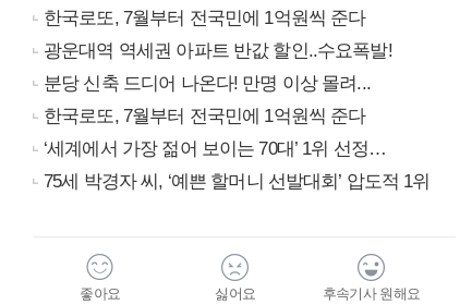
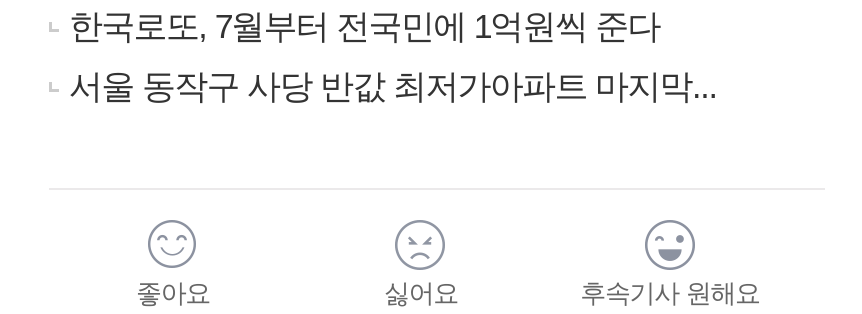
- 광운대역 역세권 아파트 반값 할인..수요폭발!
- 분당 신축 드디어 나온다! 만명 이상 몰려...
- 한국로또, 7월부터 전국민에 1억원씩 준다
- ‘세계에서 가장 젊어 보이는 70대’ 1위 선정…
- 75세 박경자 씨, ‘예쁜 할머니 선발대회’ 압도적 1위
+ 서울 동작구 사당 반값 최저가아파트 마지막...
